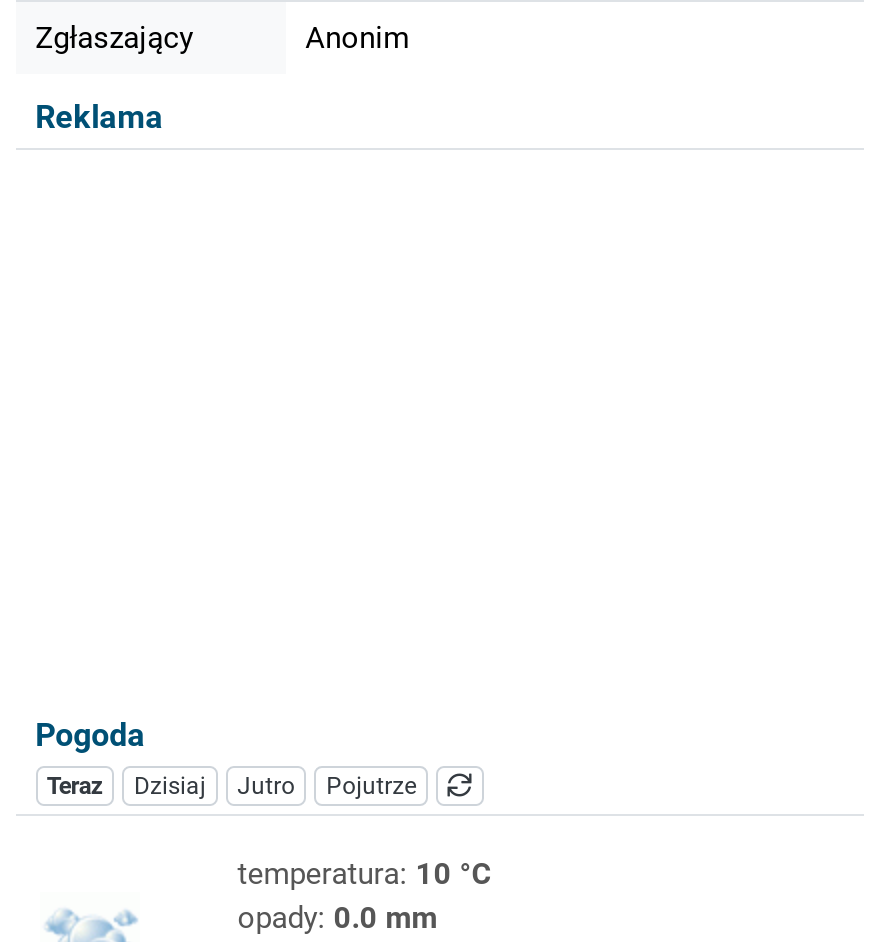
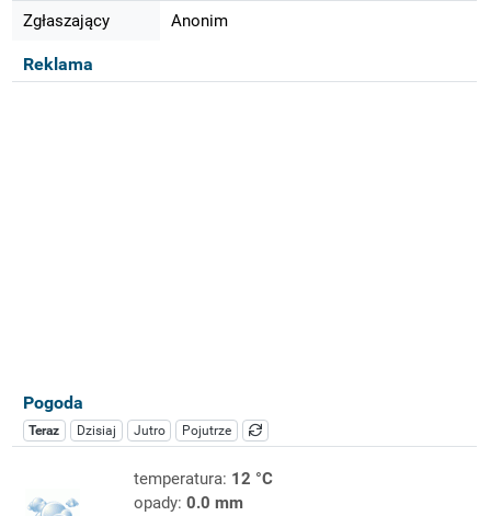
- temperatura: 10 °C
+ temperatura: 12 °C
